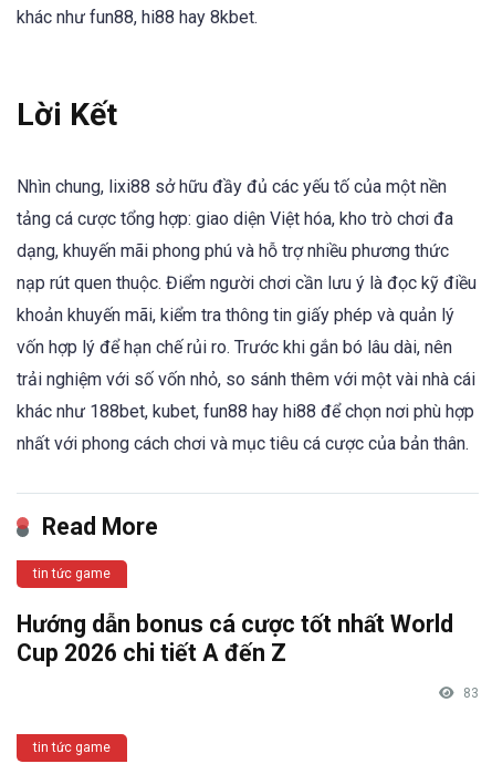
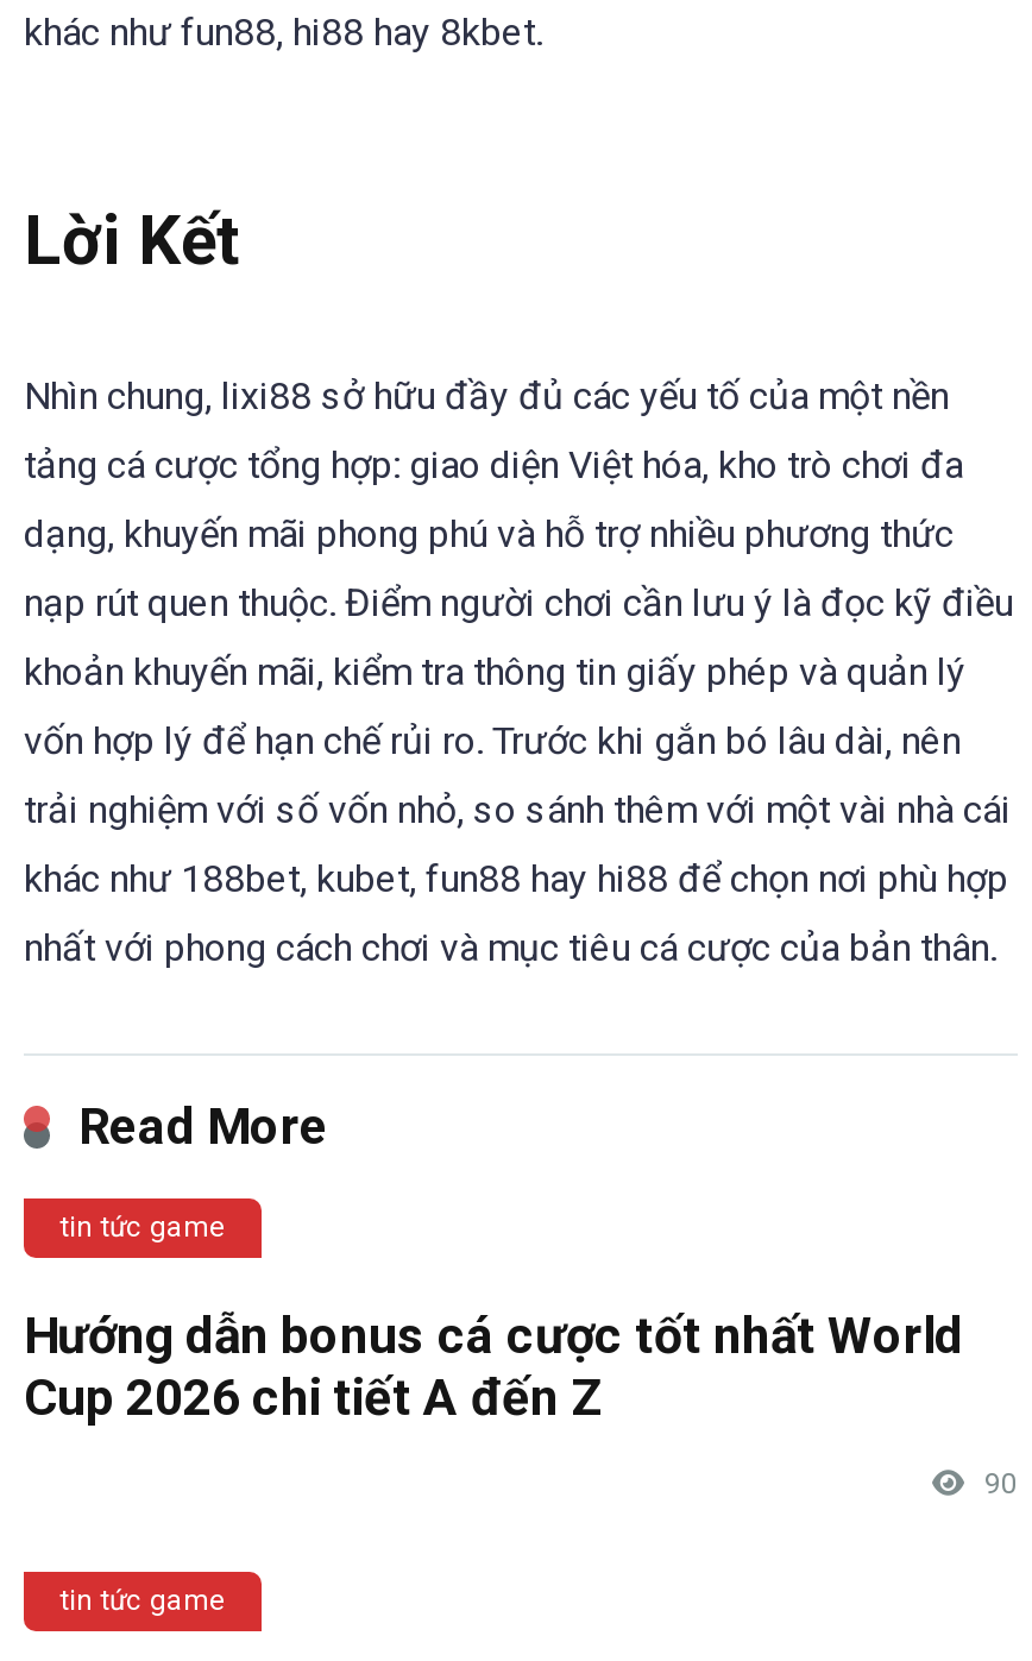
- 83
+ 90
